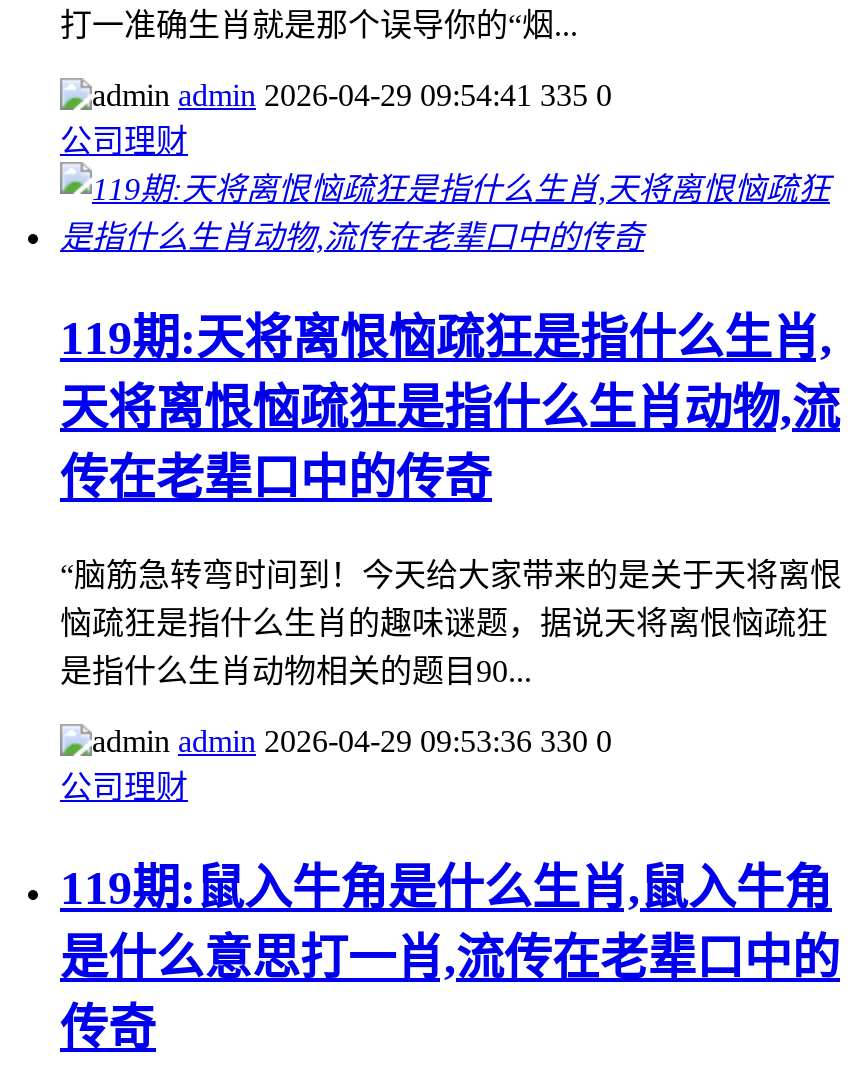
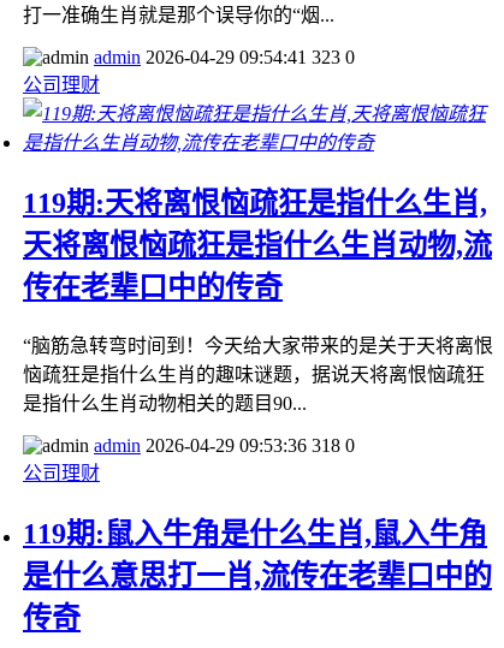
- admin 2026-04-29 09:54:41 335 0
+ admin 2026-04-29 09:54:41 323 0

- admin 2026-04-29 09:53:36 330 0
+ admin 2026-04-29 09:53:36 318 0
